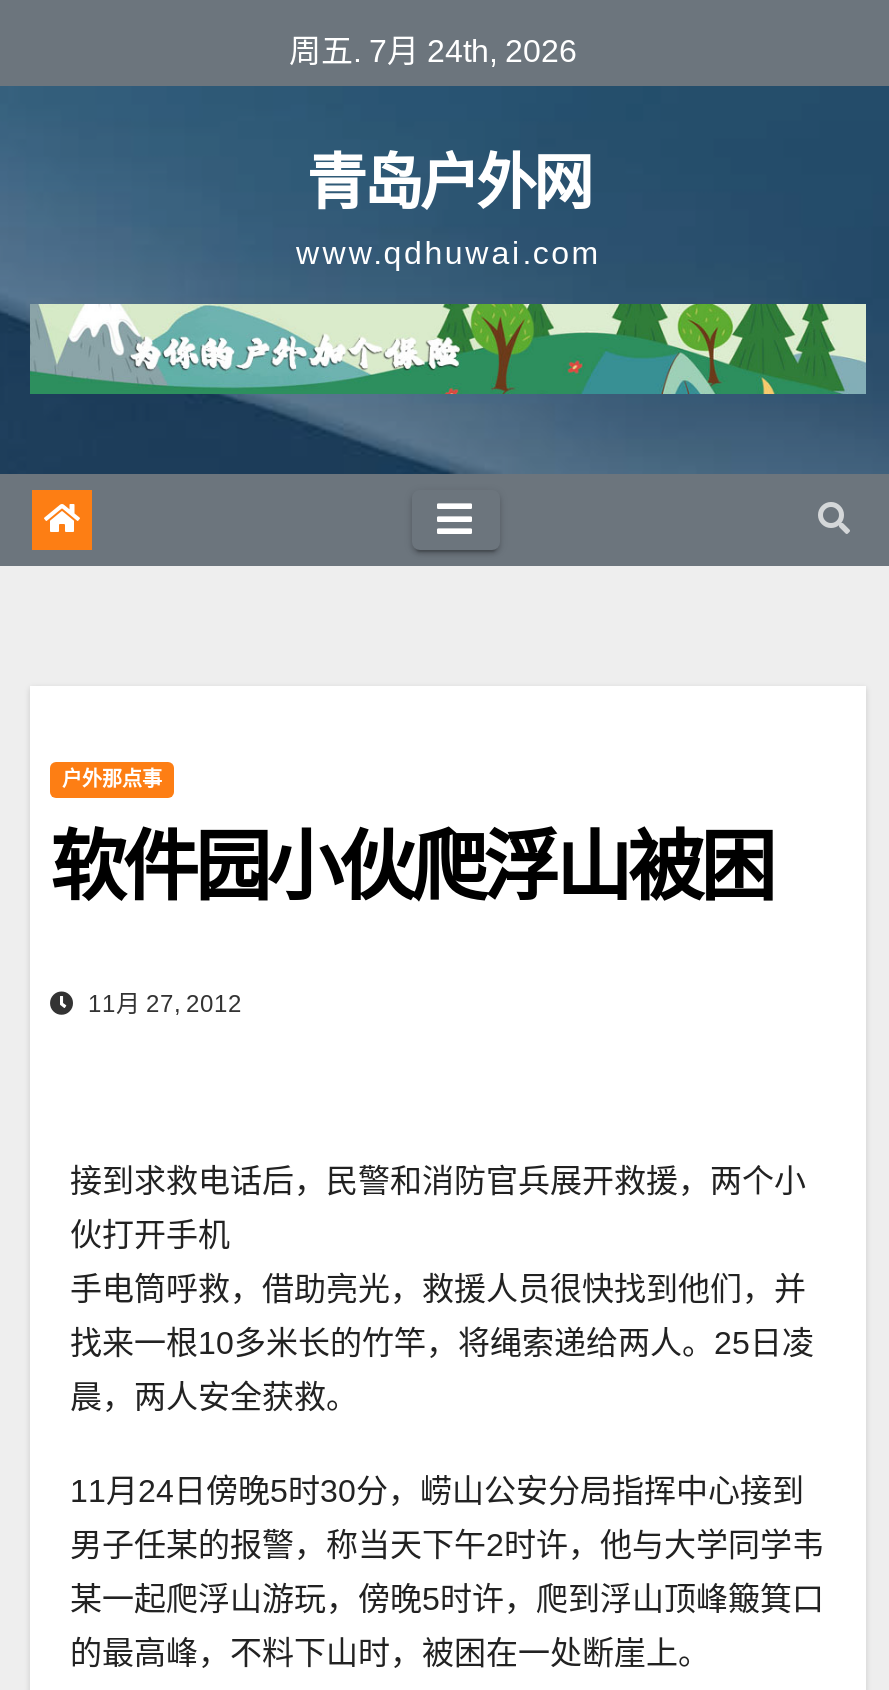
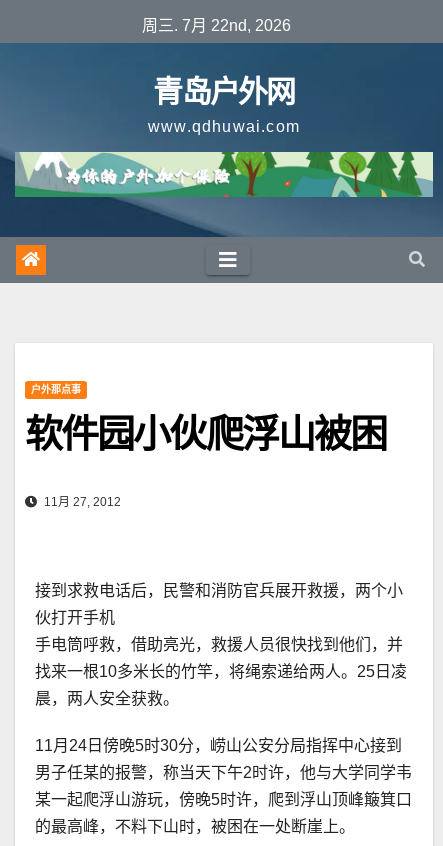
- 周五. 7月 24th, 2026
+ 周三. 7月 22nd, 2026
